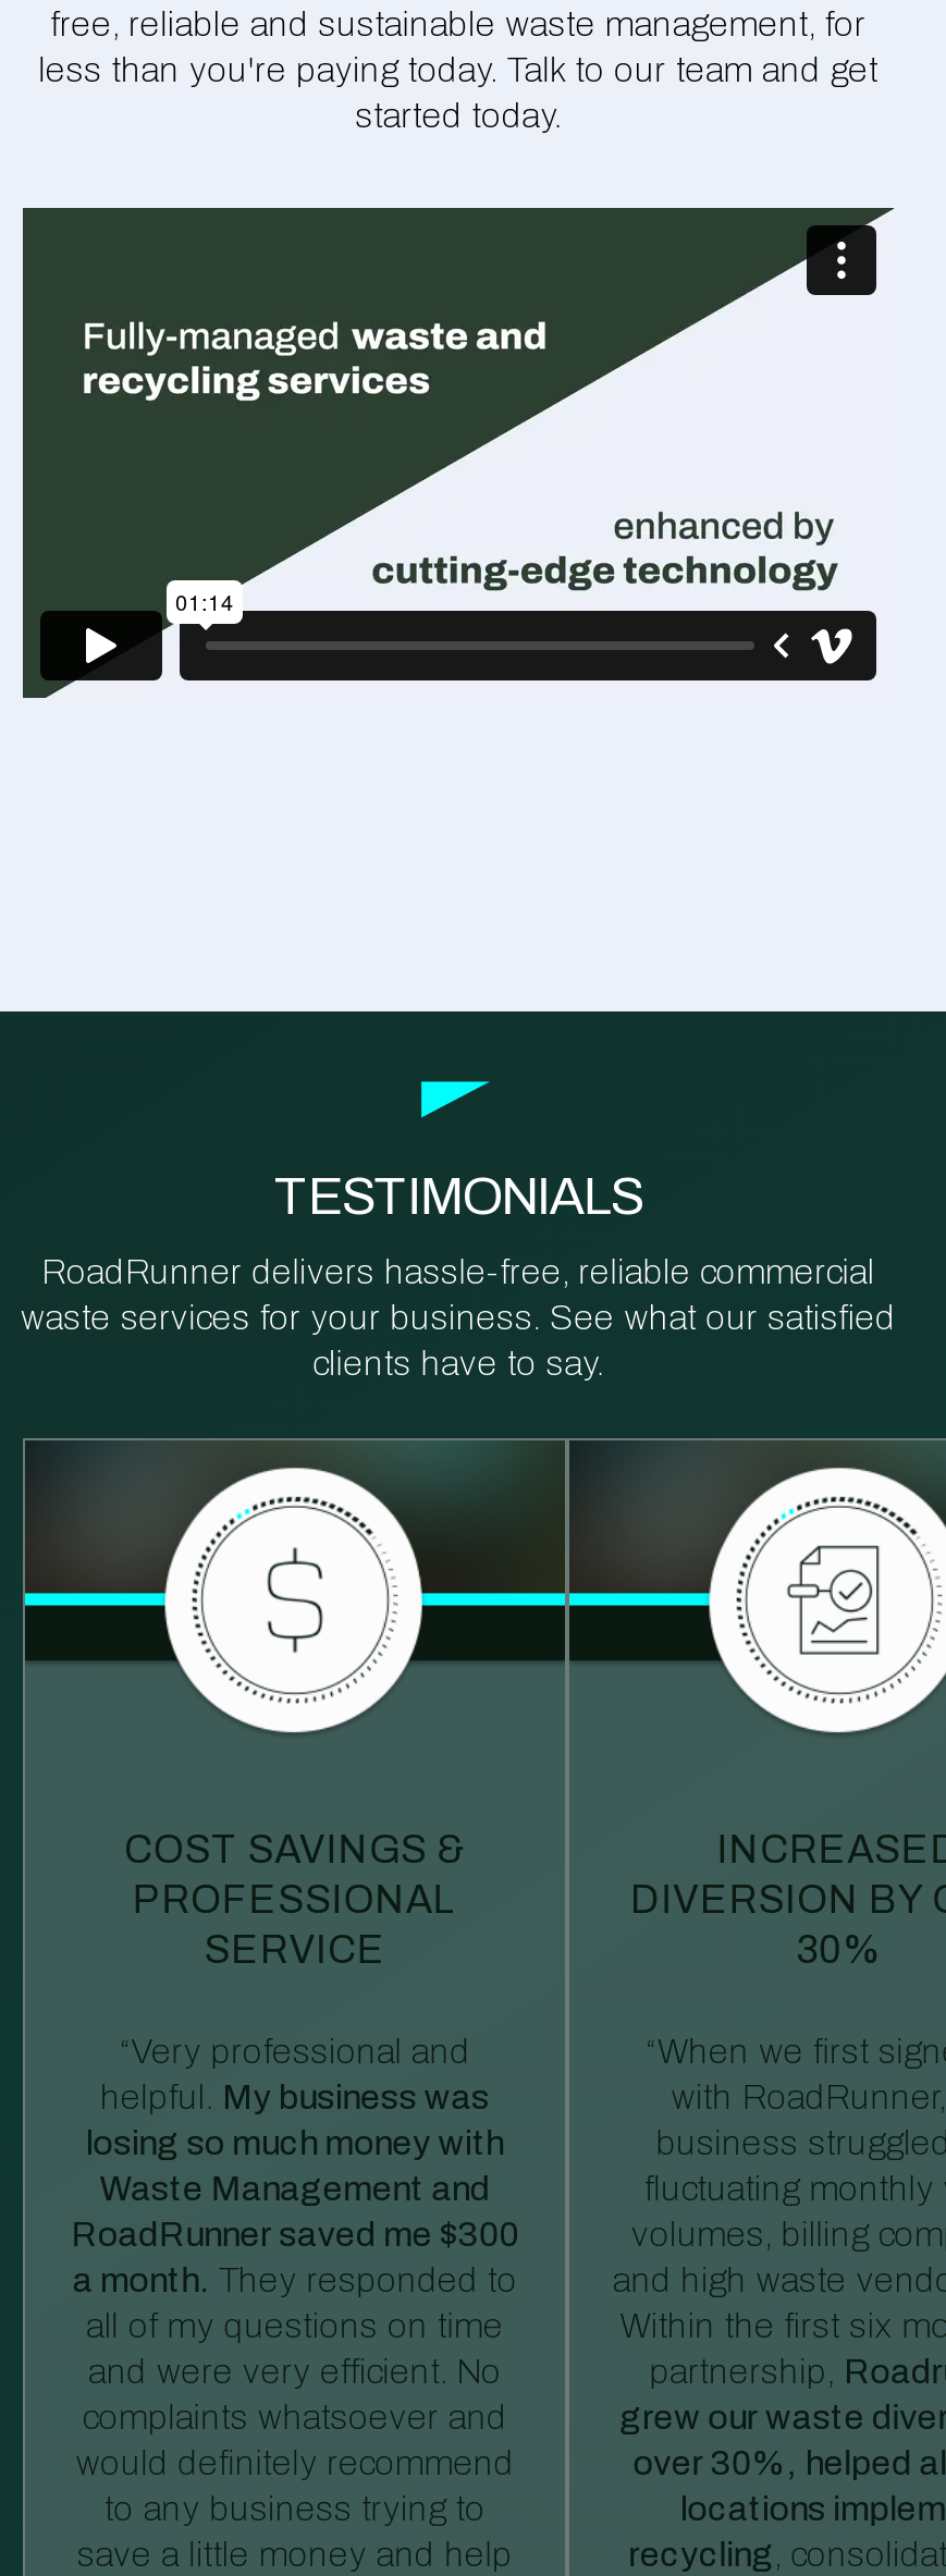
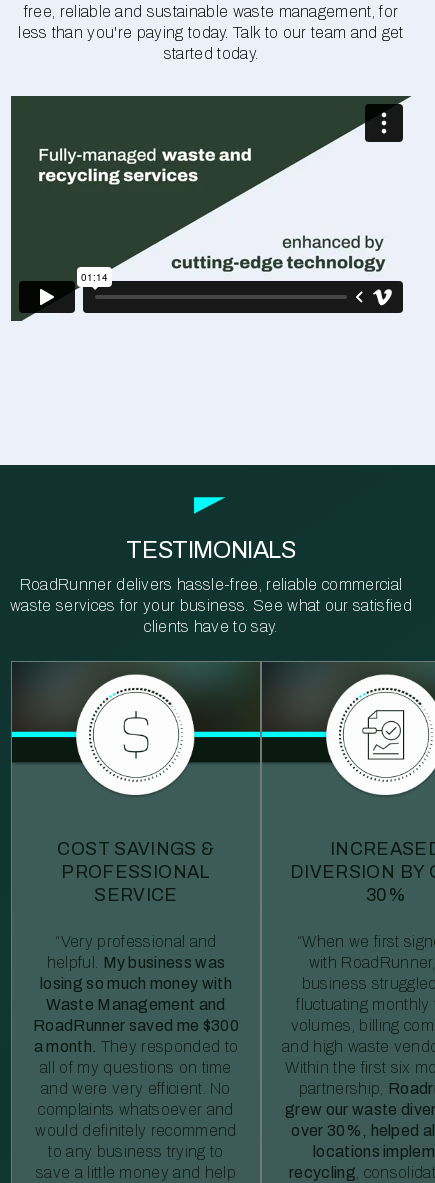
- [image]
+ [image]
